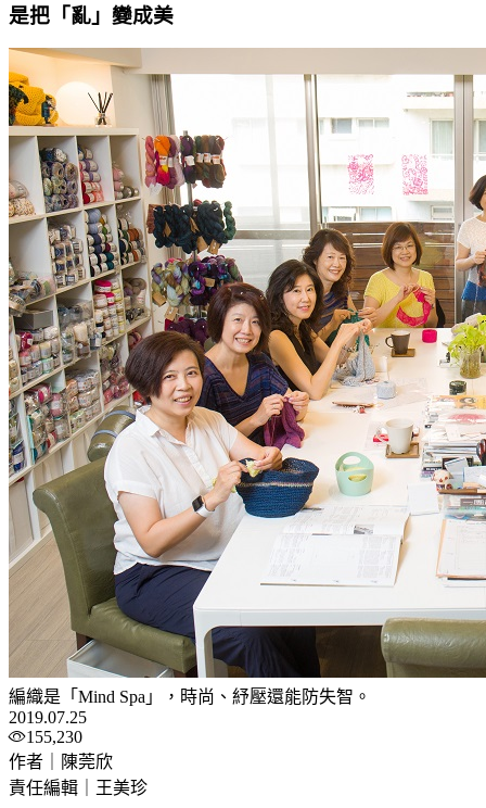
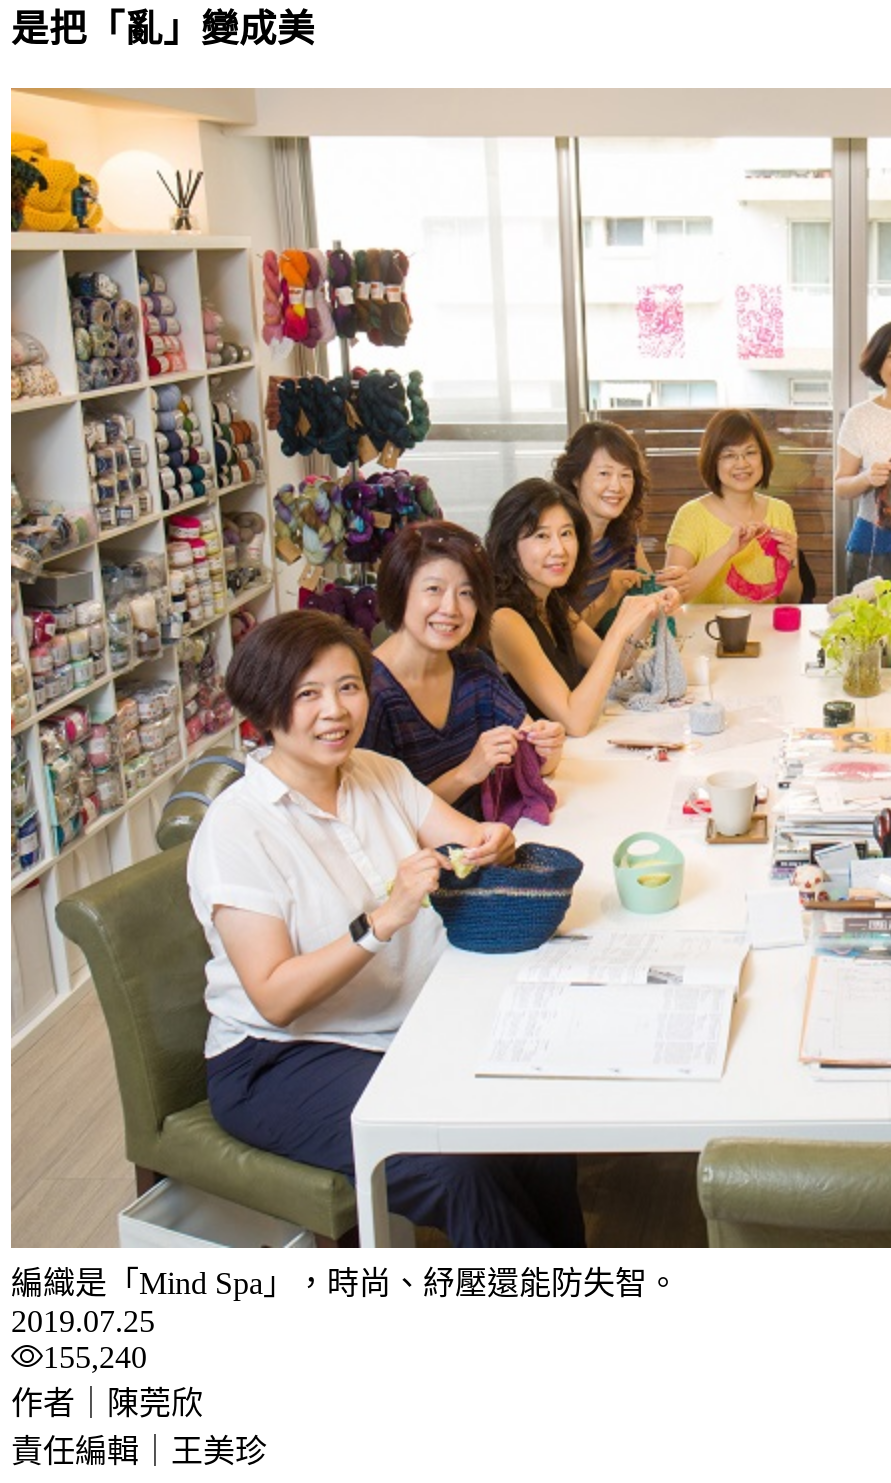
- 155,230
+ 155,240
